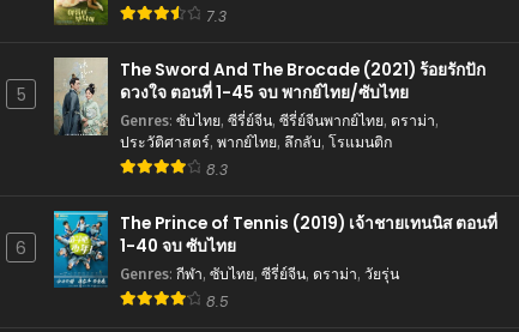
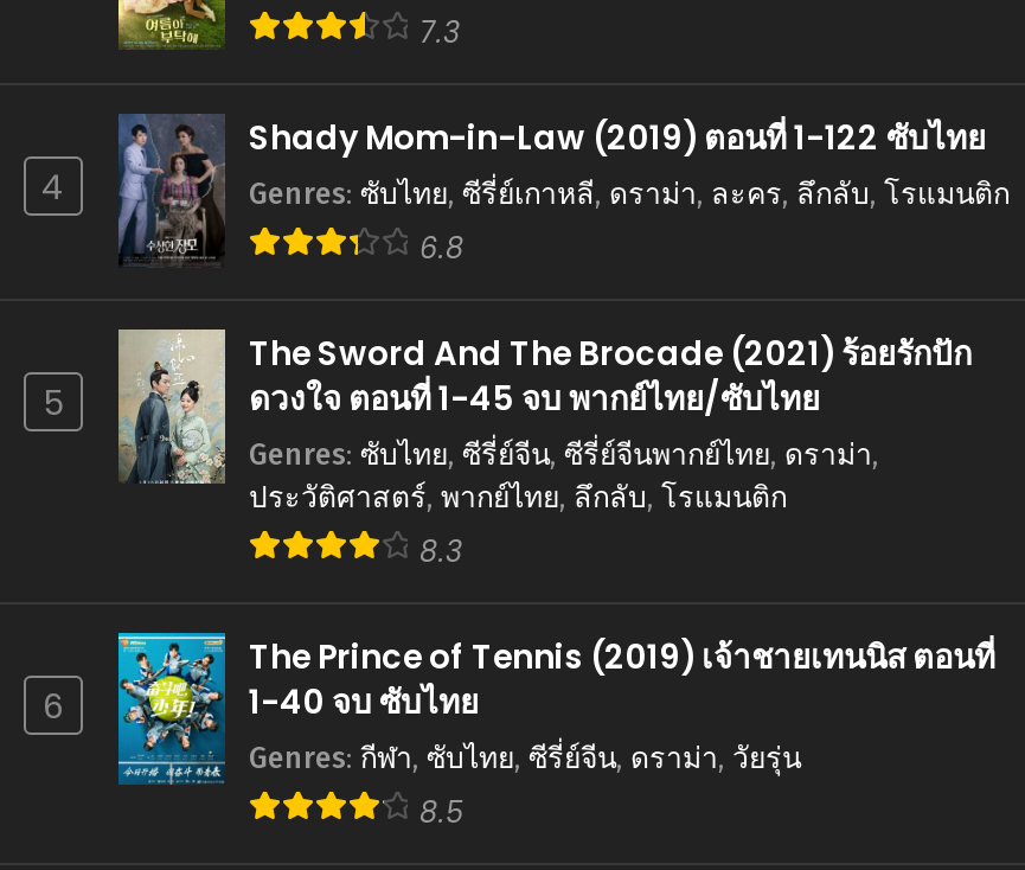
+ 4

+ [image]
+ Shady Mom-in-Law (2019) ตอนที่ 1-122 ซับไทย
+ Genres:ซับไทย,ซีรี่ย์เกาหลี,ดราม่า,ละคร,ลึกลับ,โรแมนติก
+ 6.8
